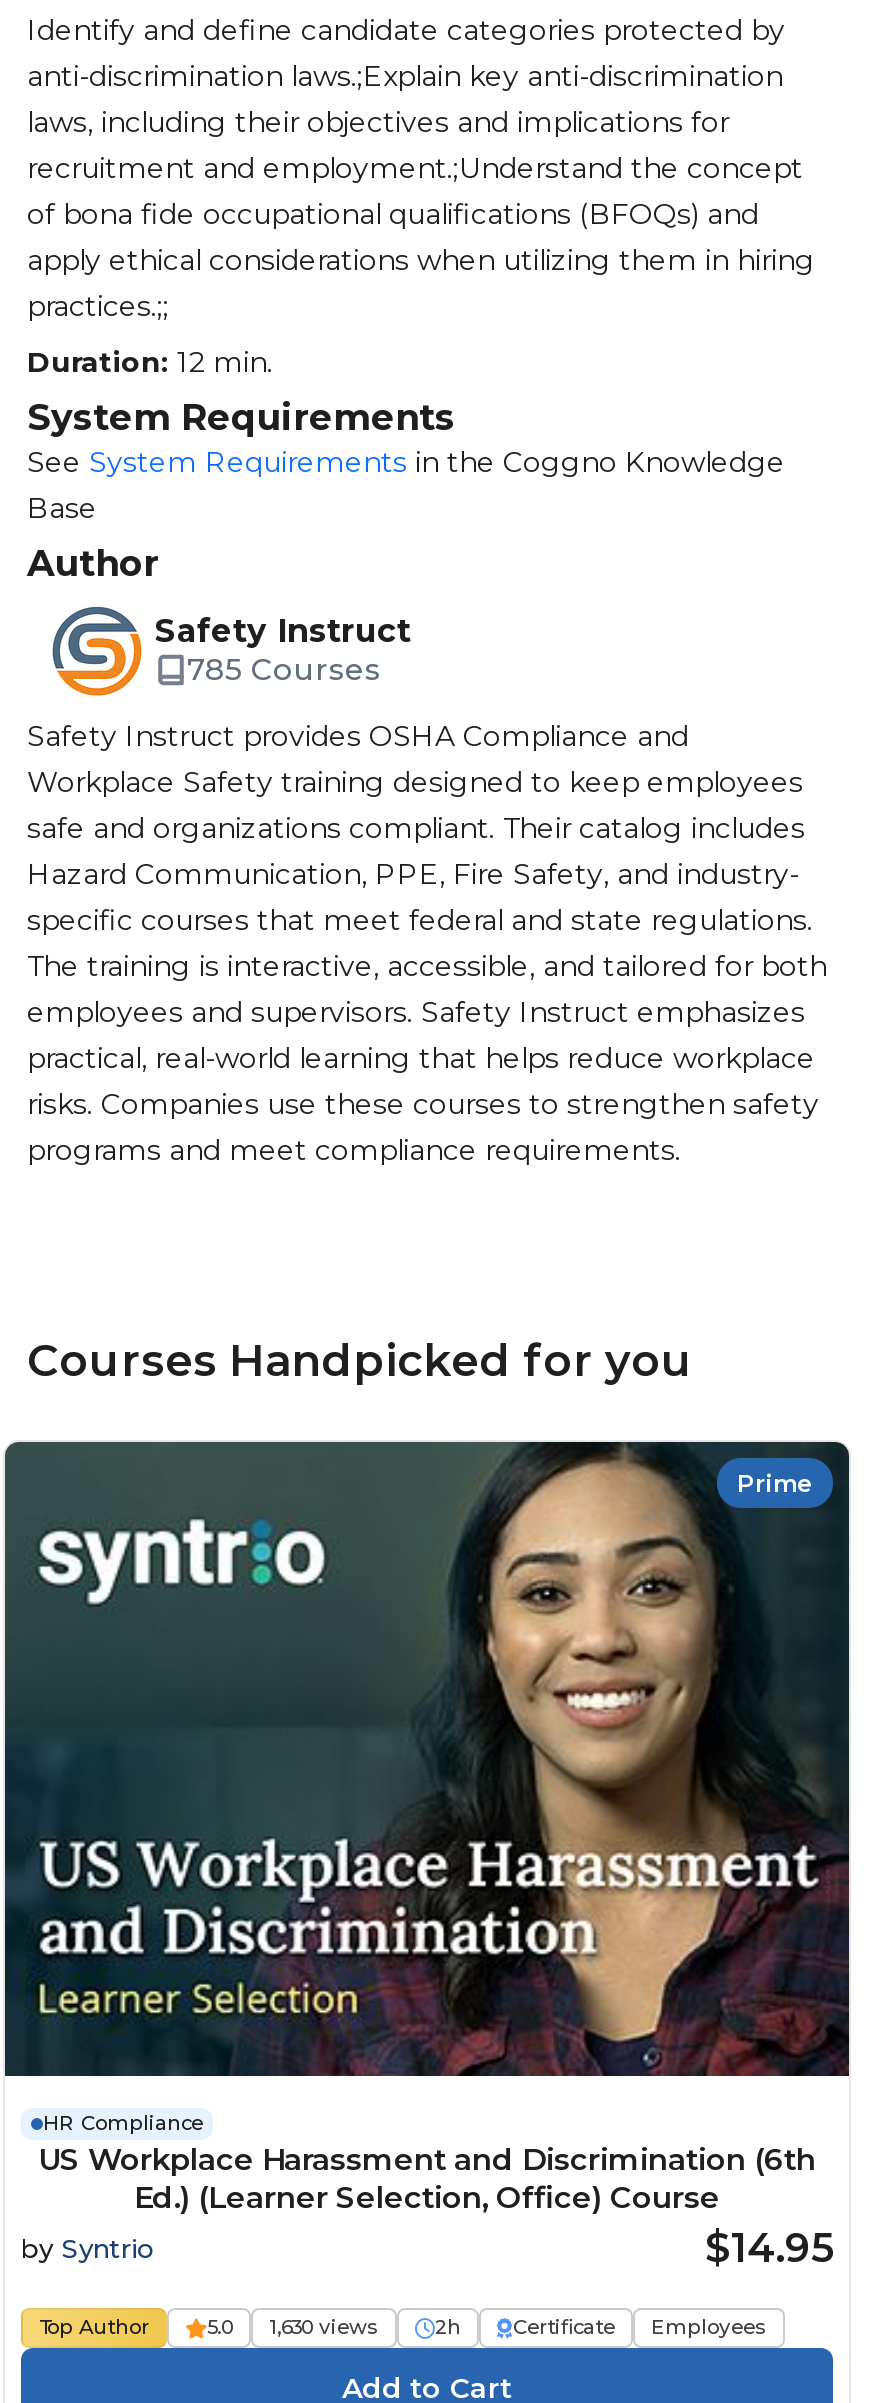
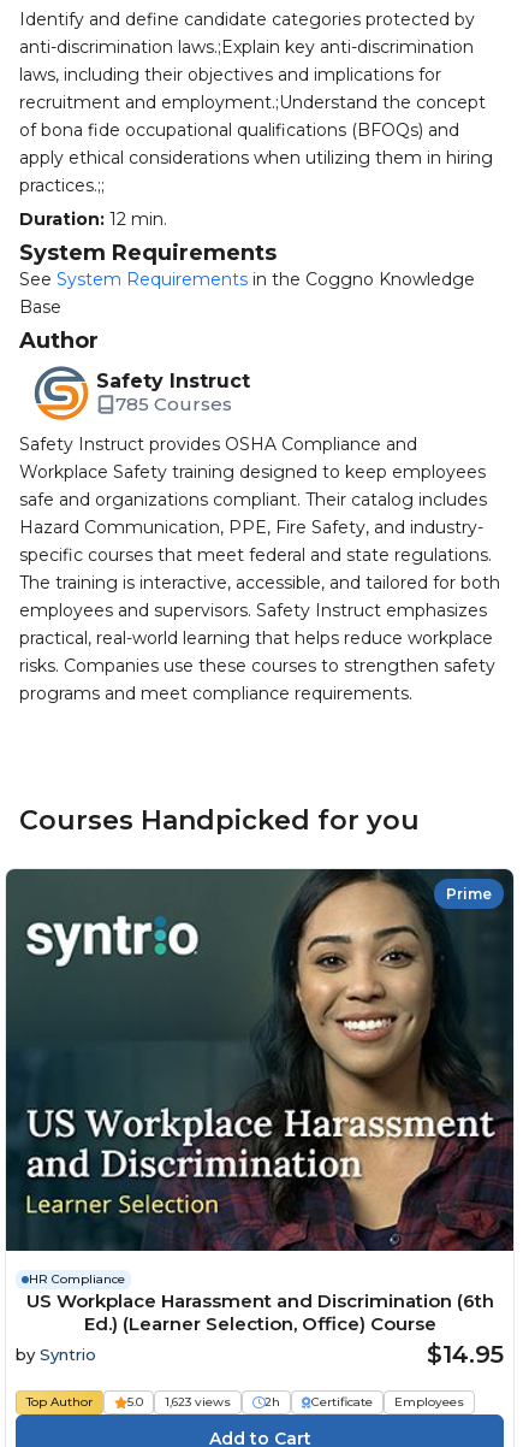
- 5.0 1,630 views
+ 5.0 1,623 views
